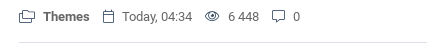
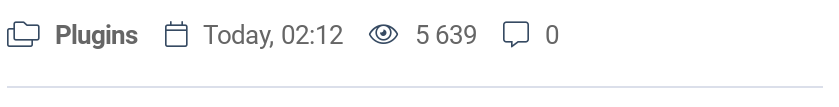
- Themes
- Today, 04:34
- 6 448
+ Plugins
+ Today, 02:12
+ 5 639
